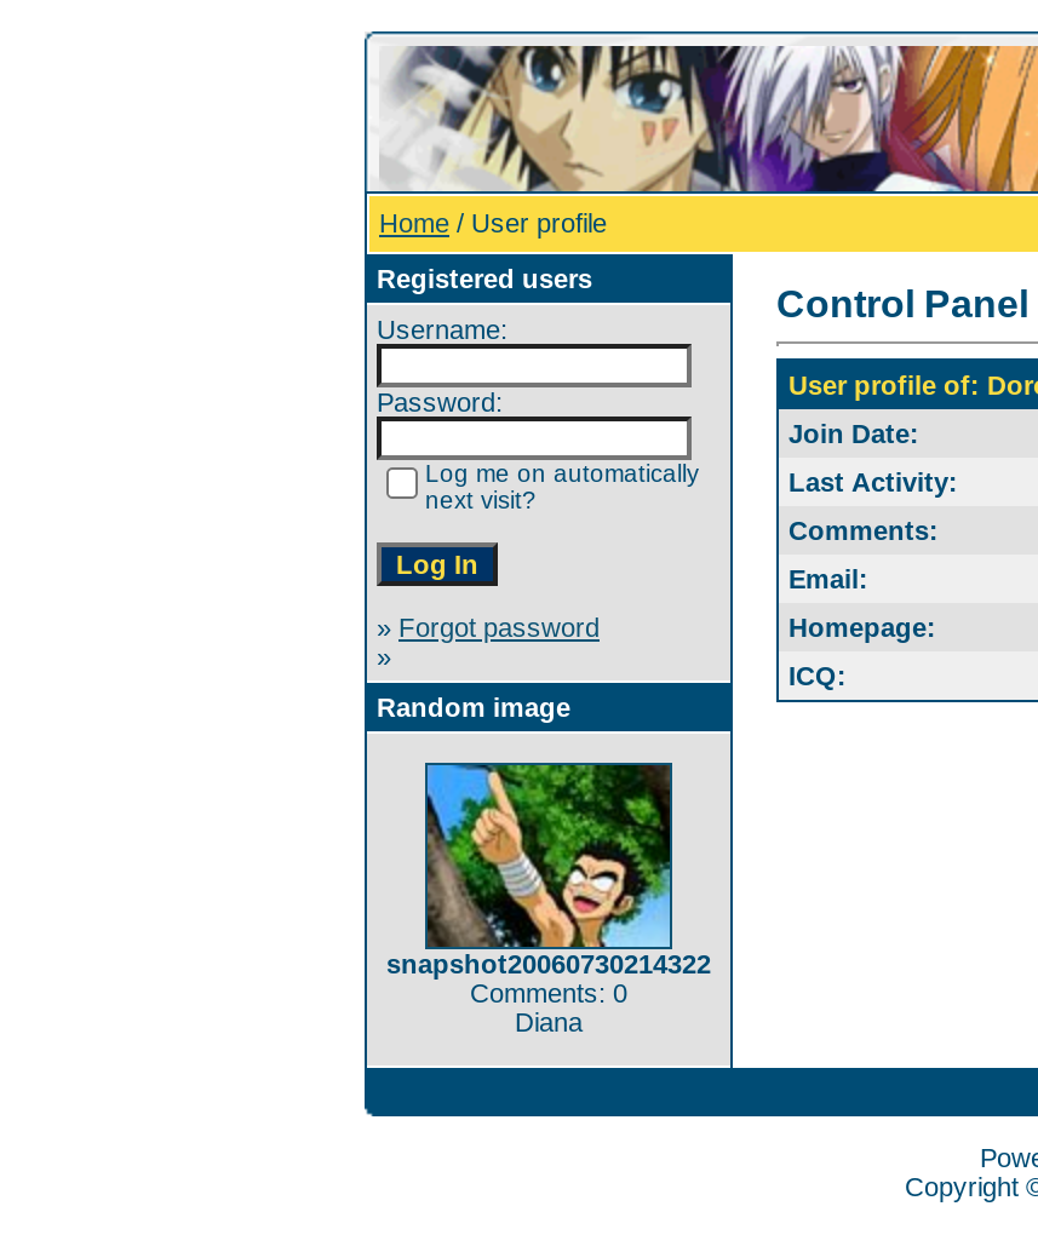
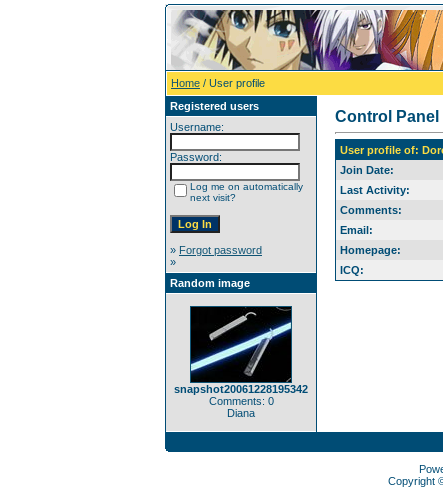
- [image]
- snapshot20060730214322
+ [image]
+ snapshot20061228195342
